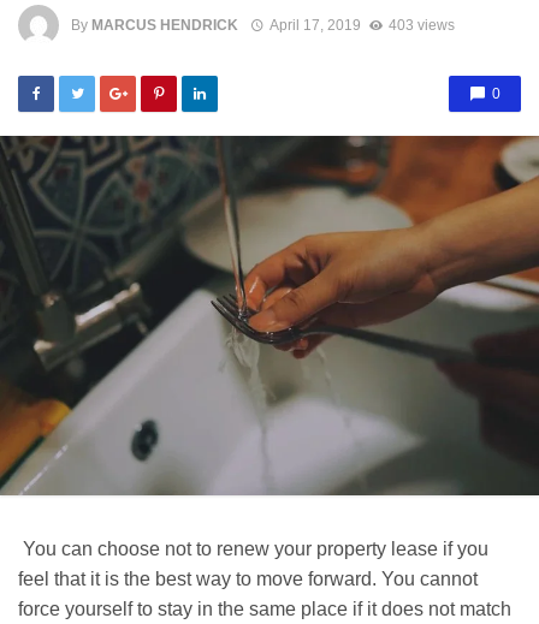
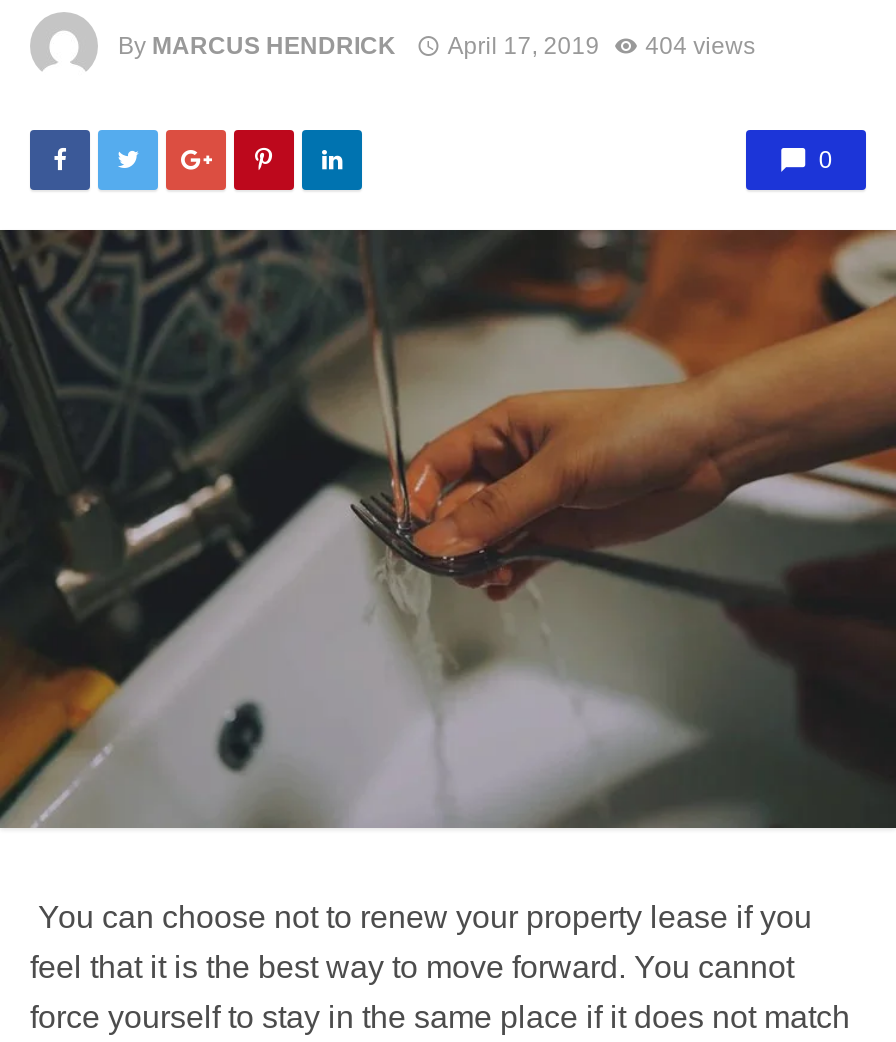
- By MARCUS HENDRICK April 17, 2019 403 views
+ By MARCUS HENDRICK April 17, 2019 404 views
